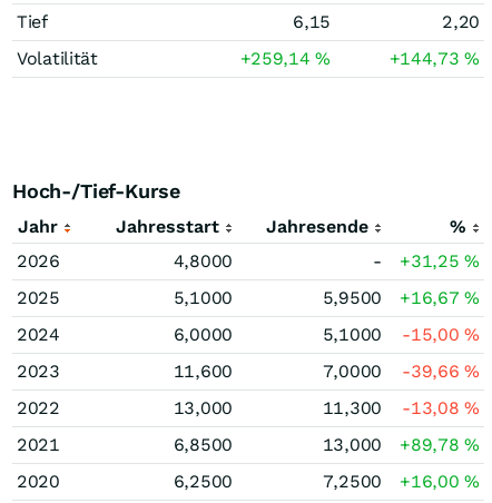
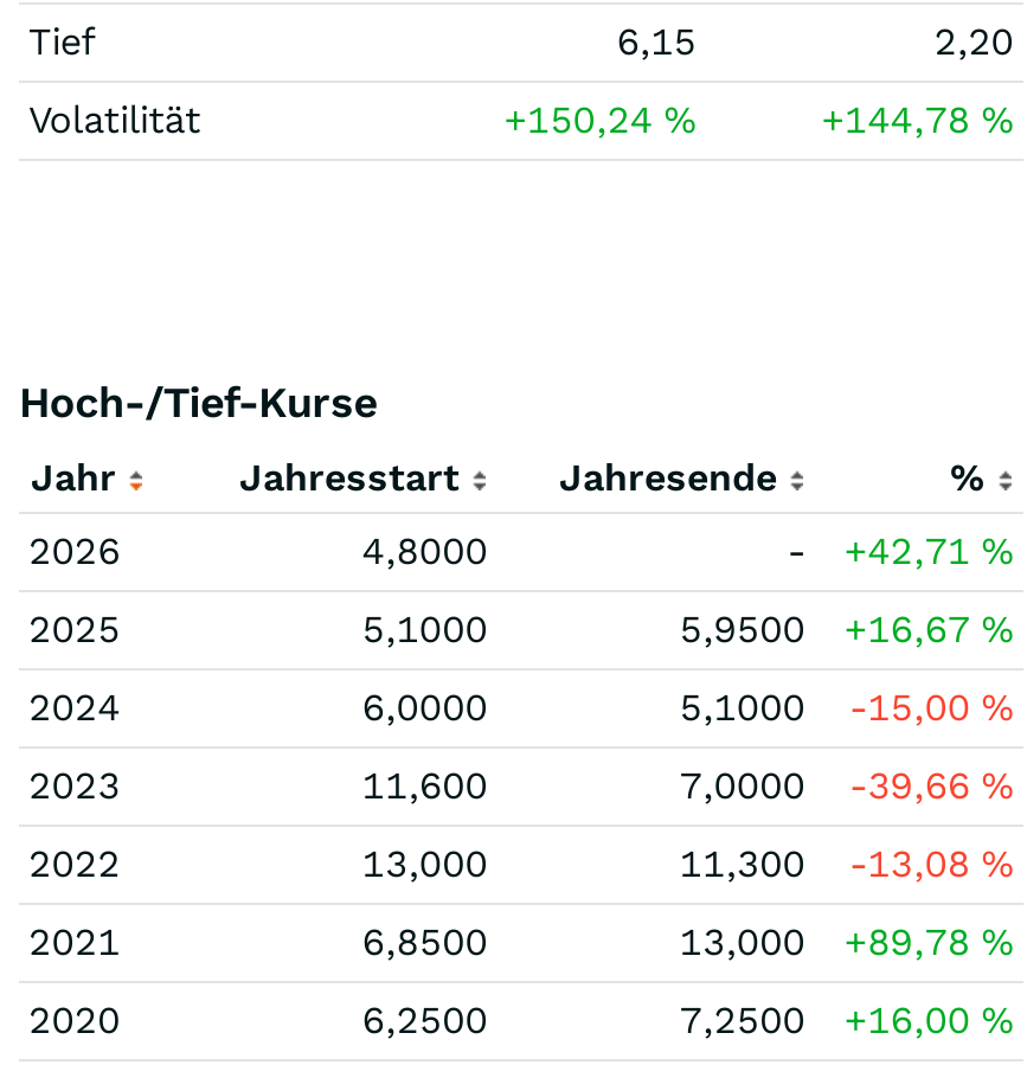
- +259,14%
+ +150,24%

- +144,73%
+ +144,78%

- +31,25%
+ +42,71%
